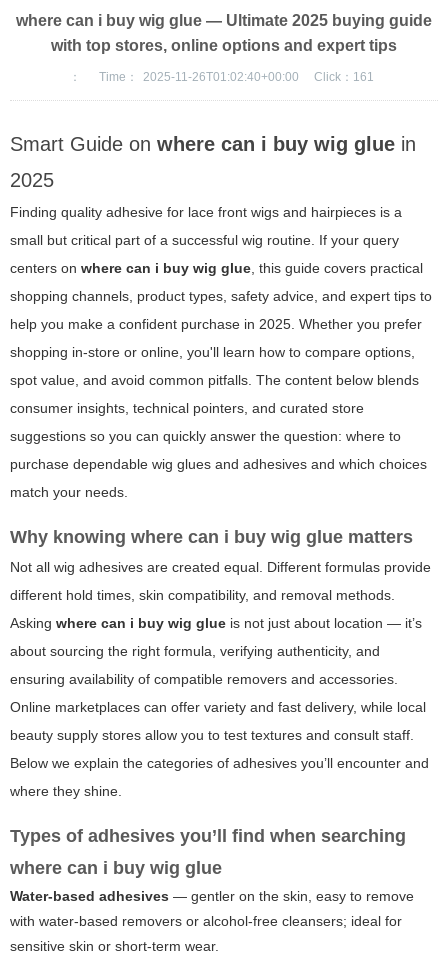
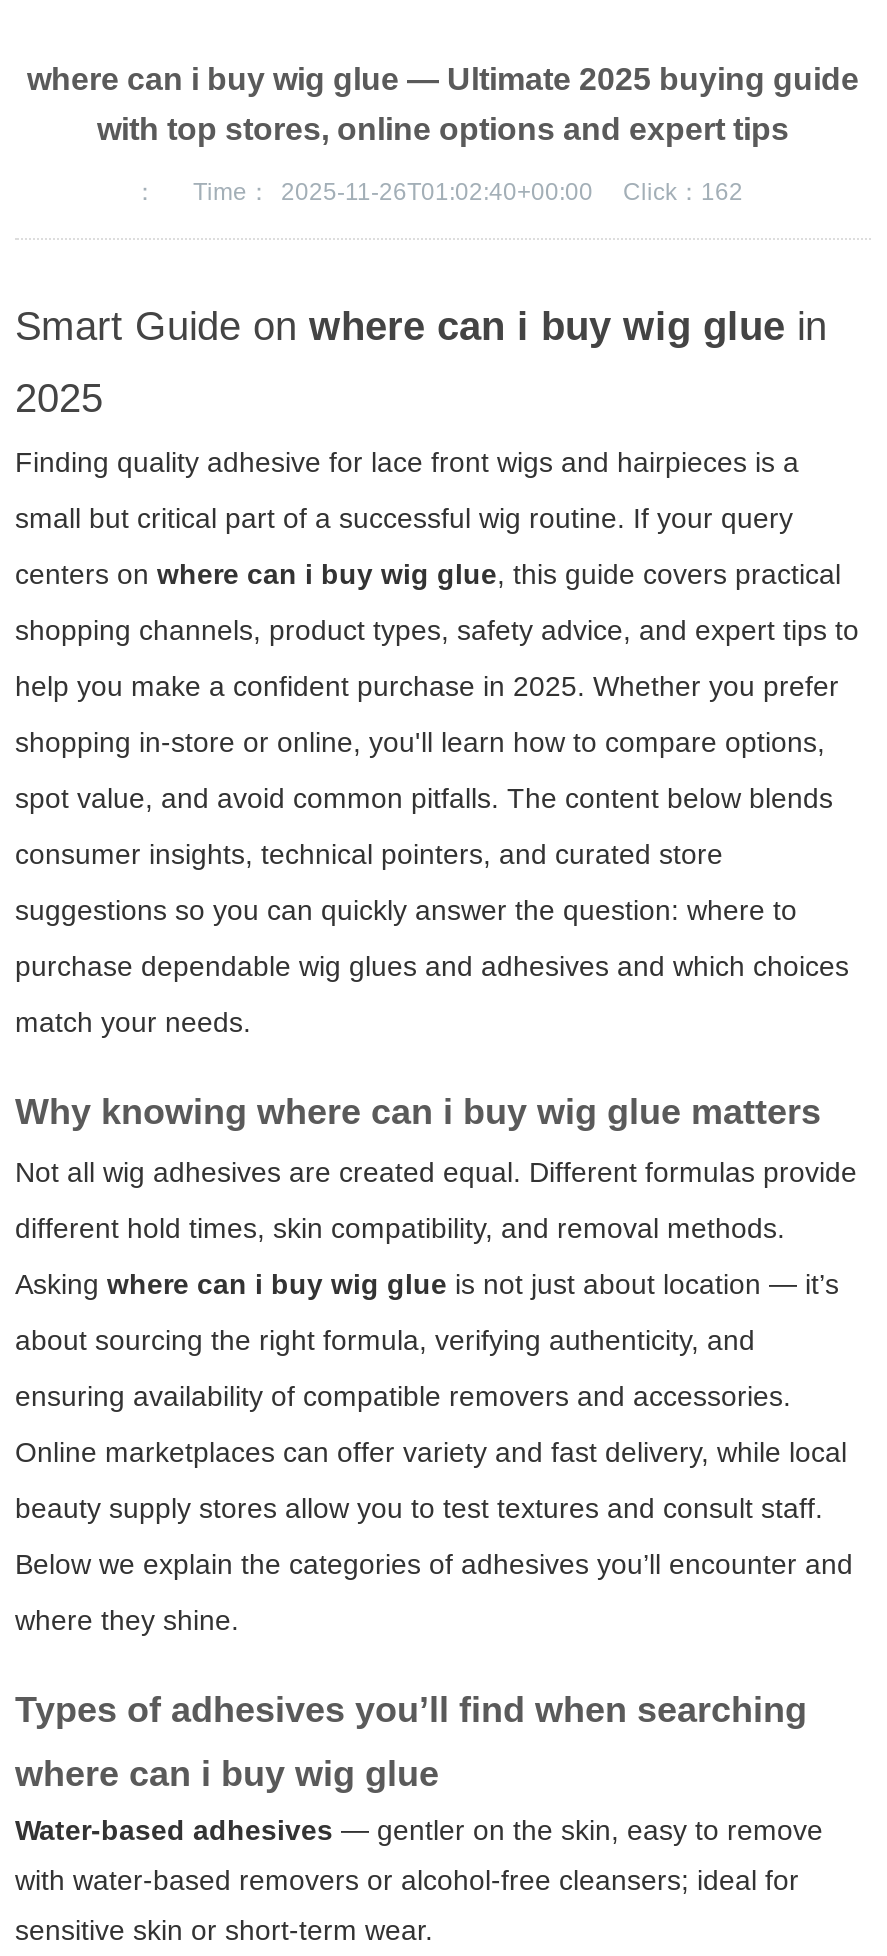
- Click：161
+ Click：162
